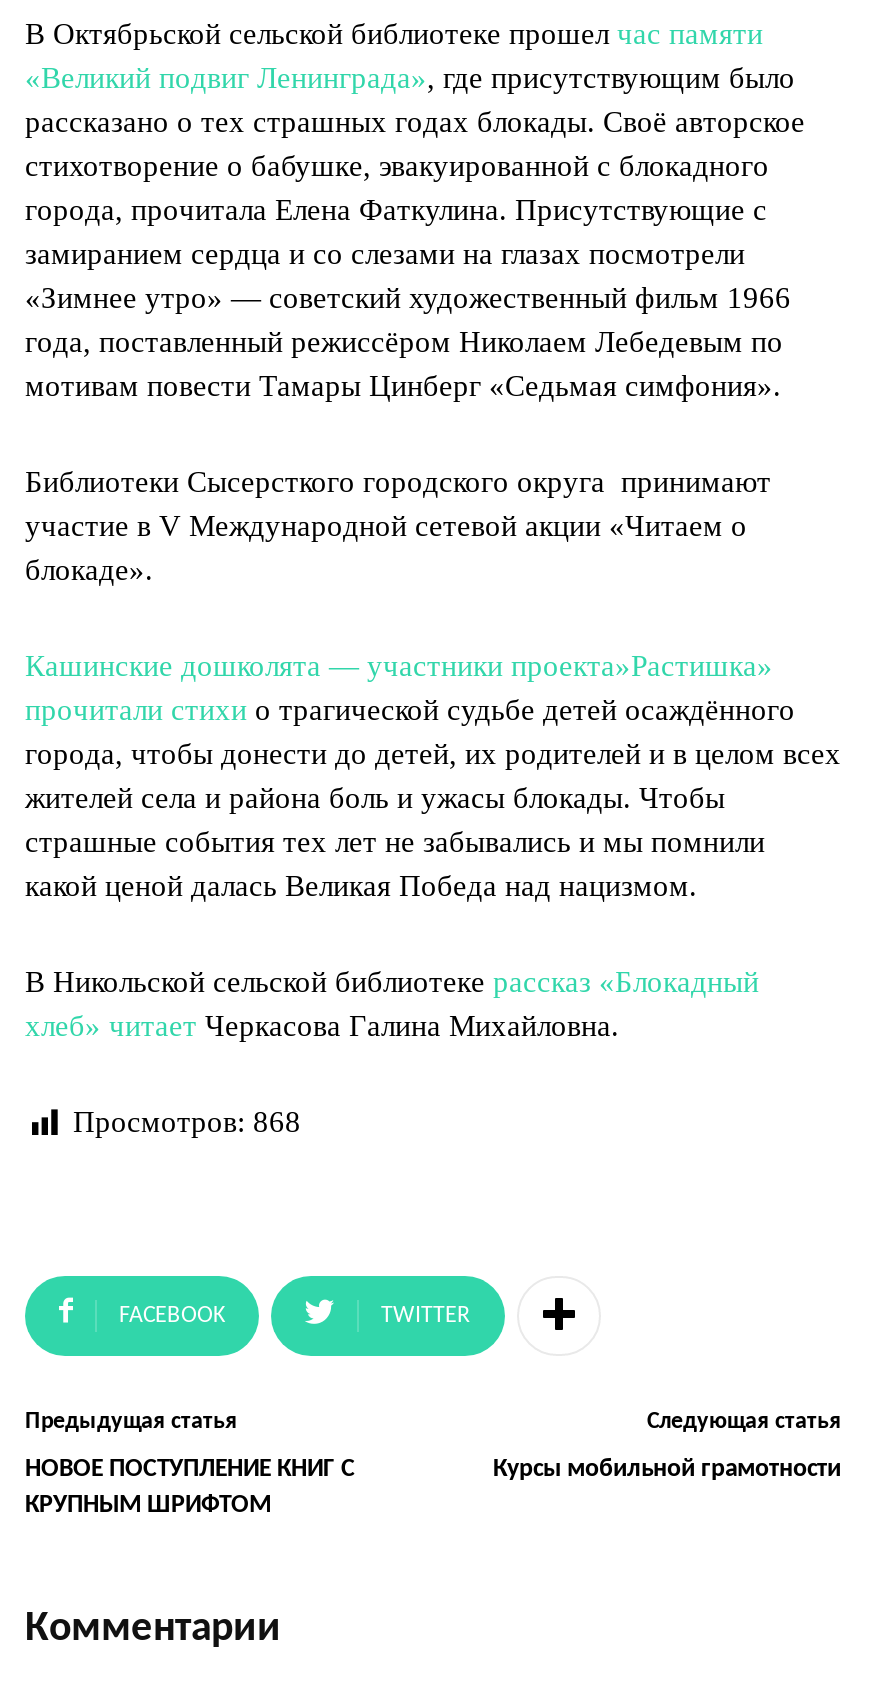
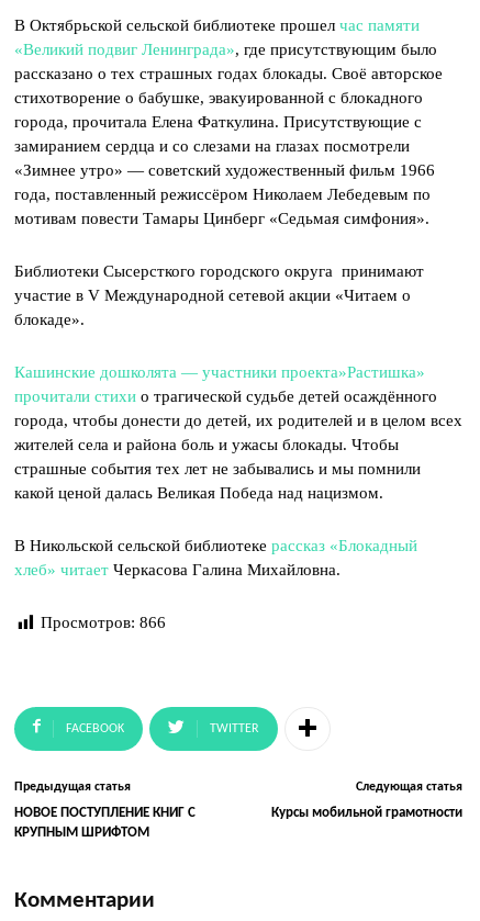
- Просмотров: 868
+ Просмотров: 866
